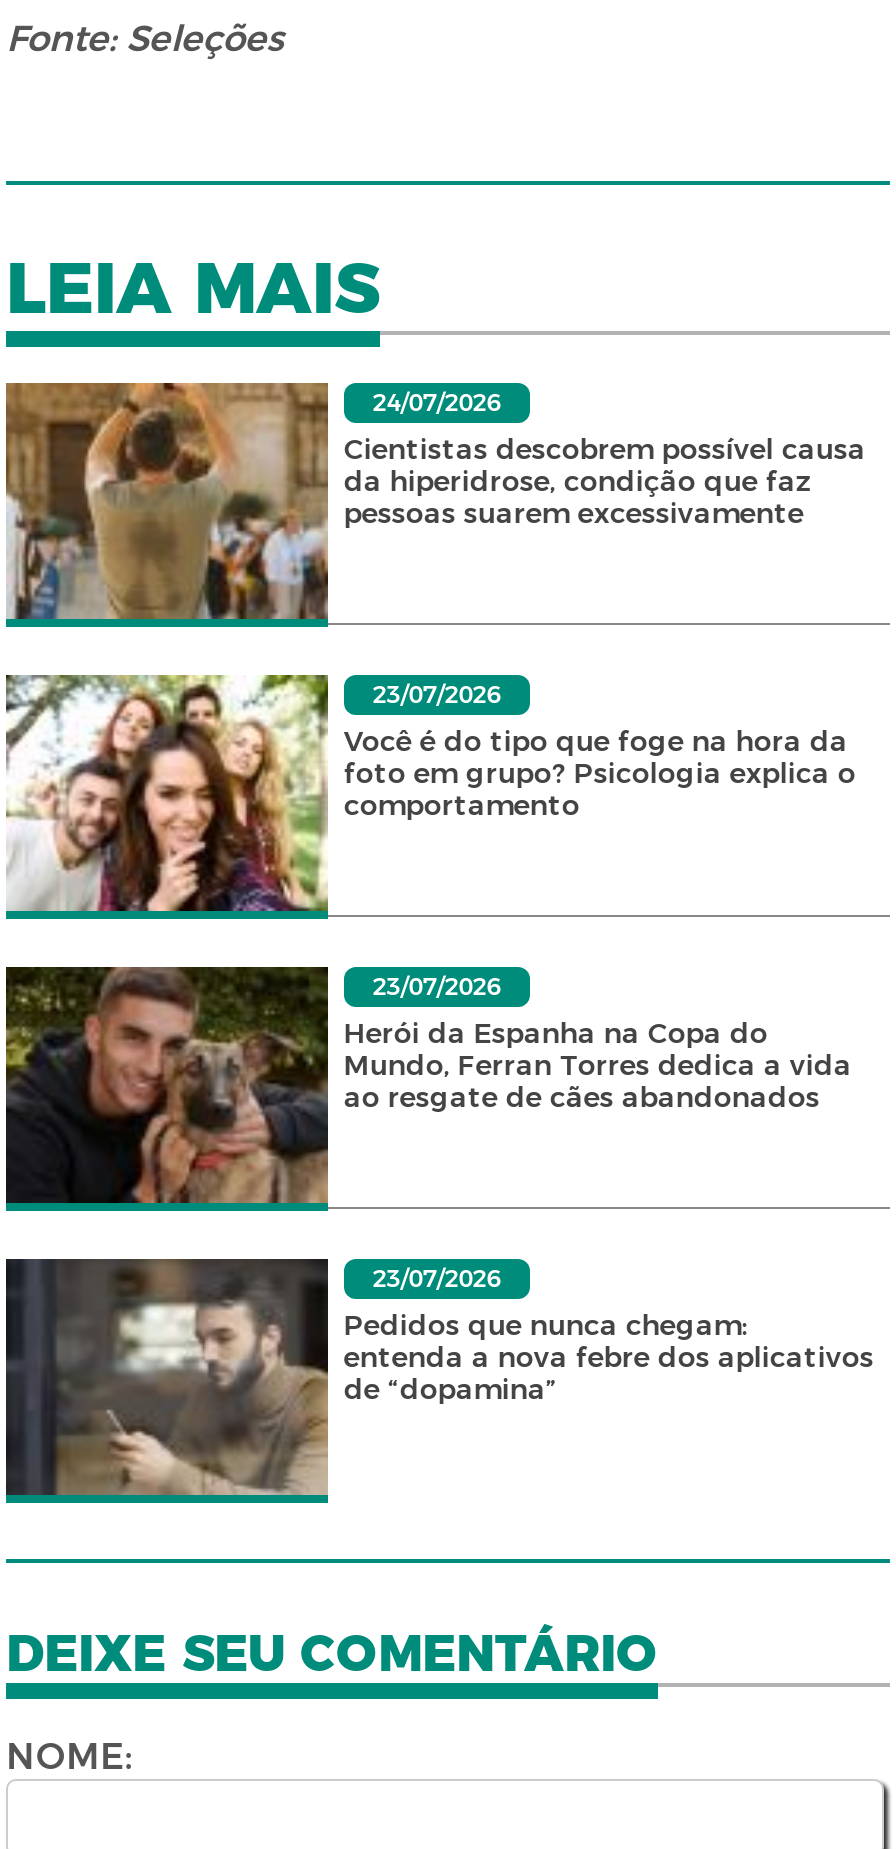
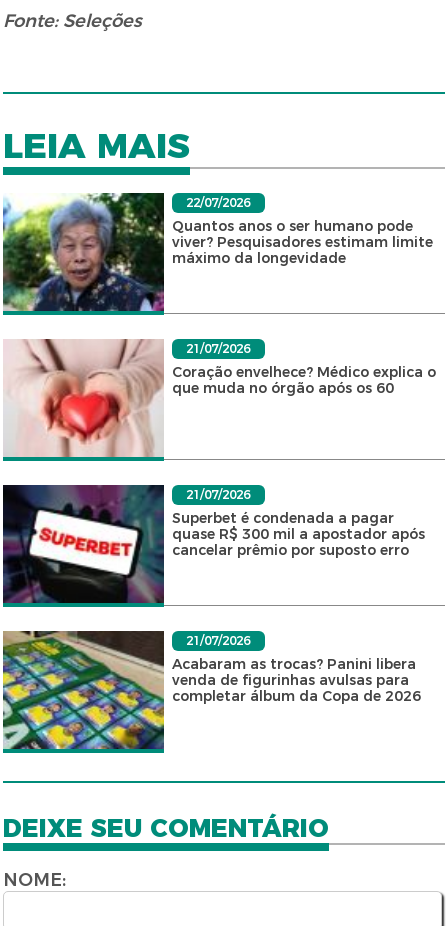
- [image]
- 24/07/2026
- Cientistas descobrem possível causa
- da hiperidrose, condição que faz
- pessoas suarem excessivamente
+ [image]
+ 22/07/2026
+ Quantos anos o ser humano pode
+ viver? Pesquisadores estimam limite
+ máximo da longevidade

- [image]
- 23/07/2026
- Você é do tipo que foge na hora da
- foto em grupo? Psicologia explica o
- comportamento
+ [image]
+ 21/07/2026
+ Coração envelhece? Médico explica o
+ que muda no órgão após os 60

- [image]
- 23/07/2026
- Herói da Espanha na Copa do
- Mundo, Ferran Torres dedica a vida
- ao resgate de cães abandonados
+ [image]
+ 21/07/2026
+ Superbet é condenada a pagar
+ quase R$ 300 mil a apostador após
+ cancelar prêmio por suposto erro

- [image]
- 23/07/2026
- Pedidos que nunca chegam:
- entenda a nova febre dos aplicativos
- de “dopamina”
+ [image]
+ 21/07/2026
+ Acabaram as trocas? Panini libera
+ venda de figurinhas avulsas para
+ completar álbum da Copa de 2026
